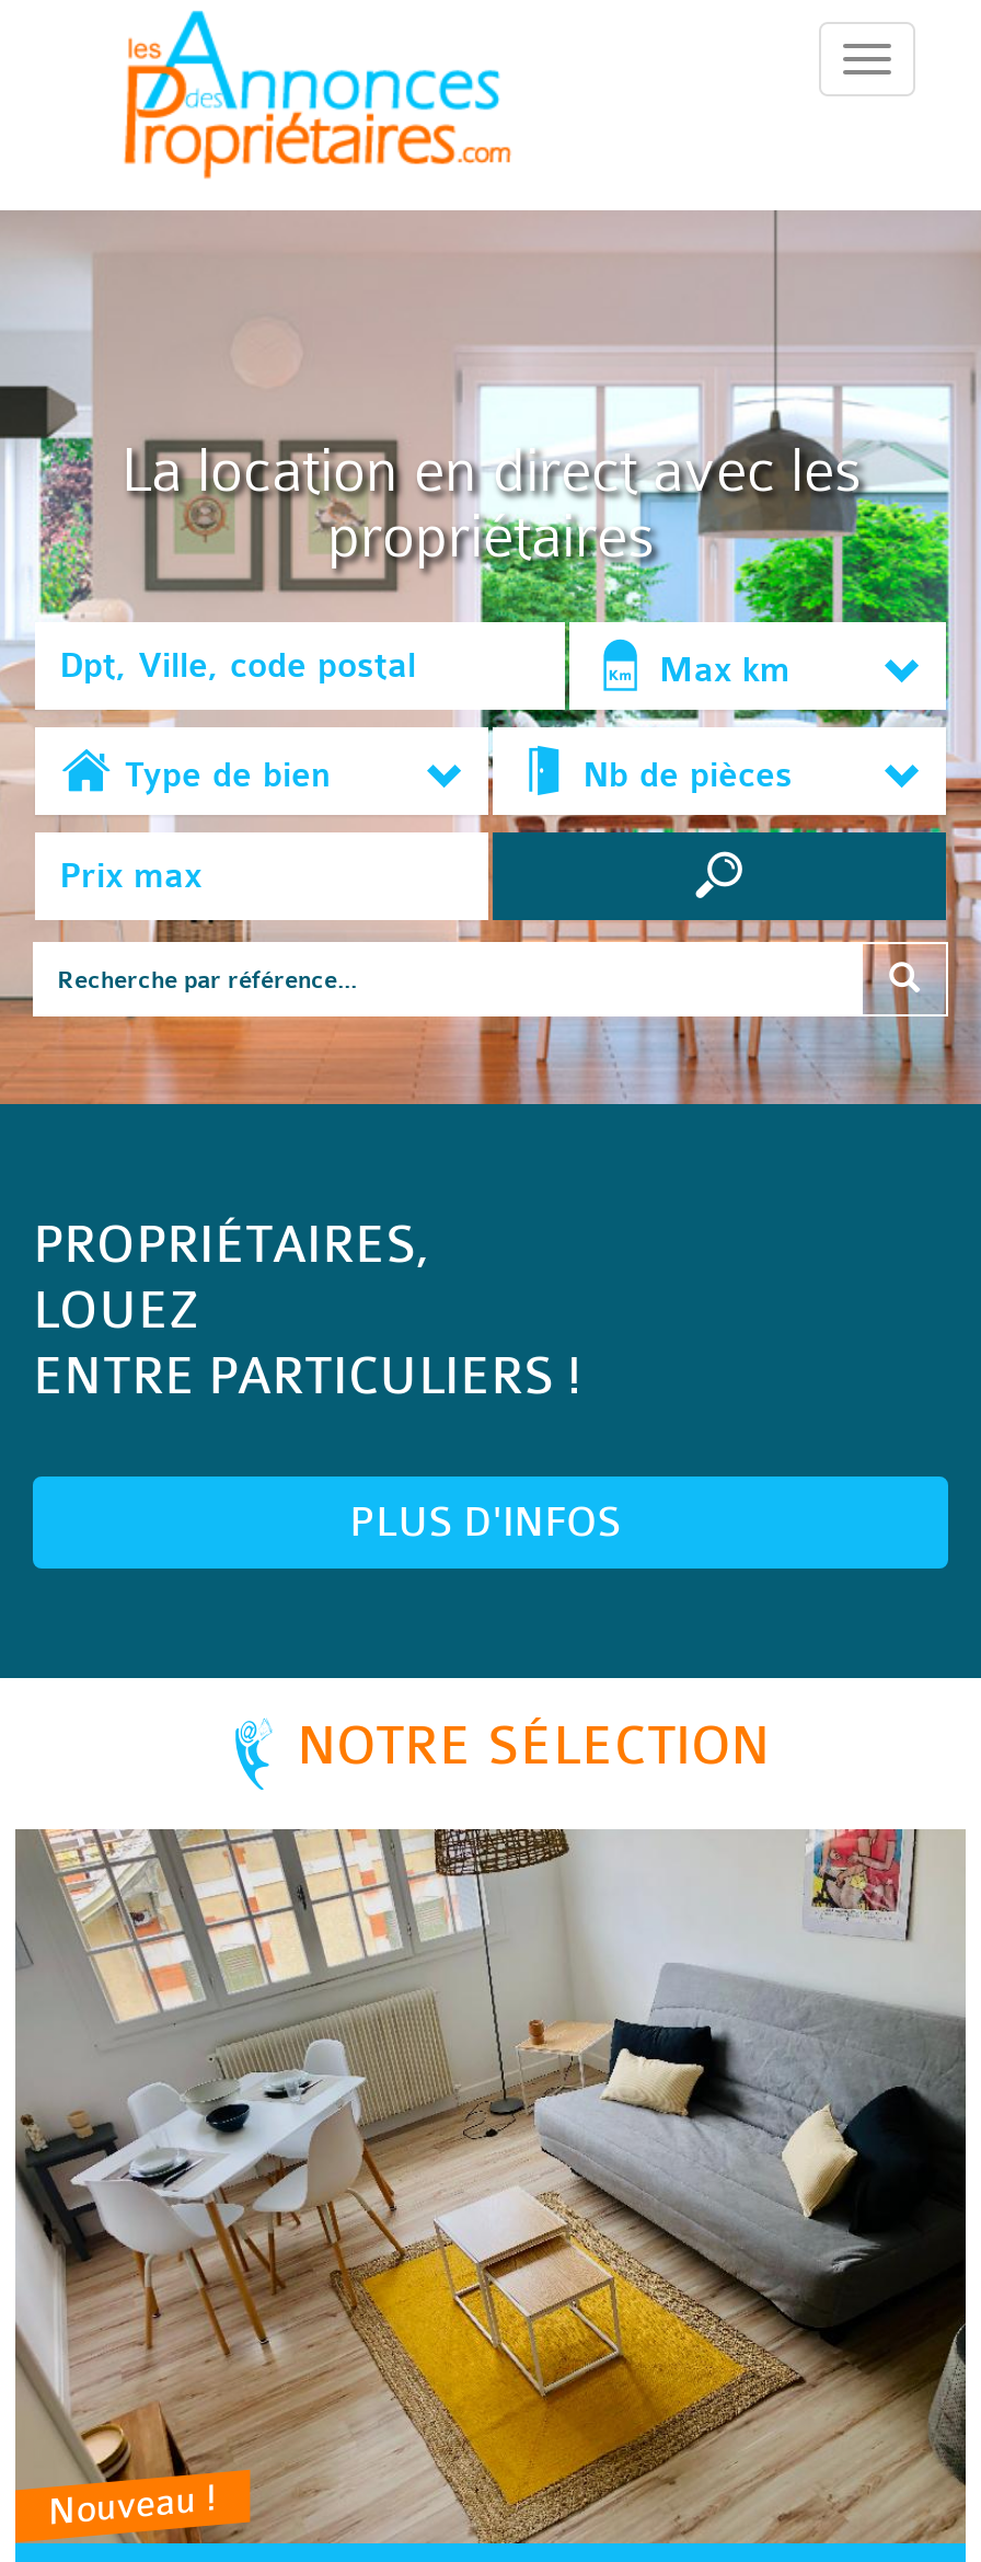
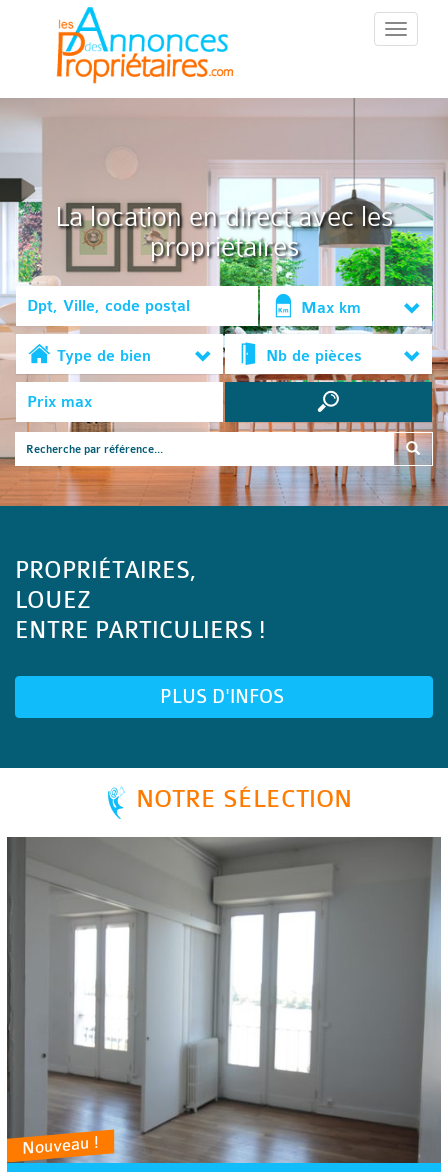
- [image]
+ [image]
